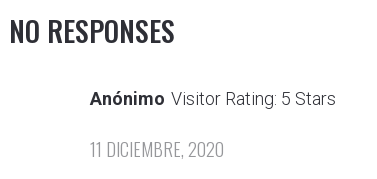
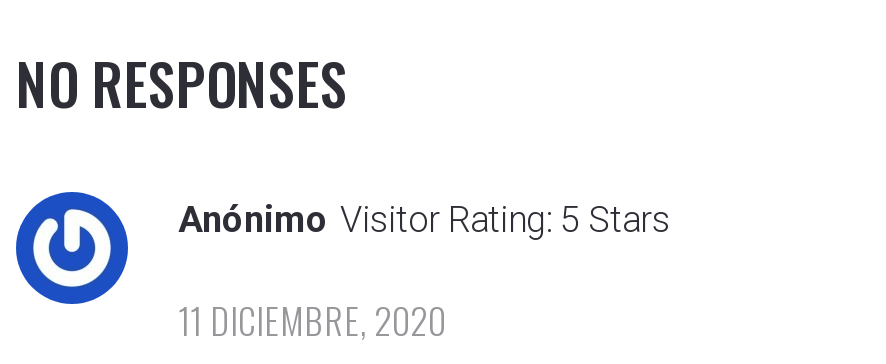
+ [image]
